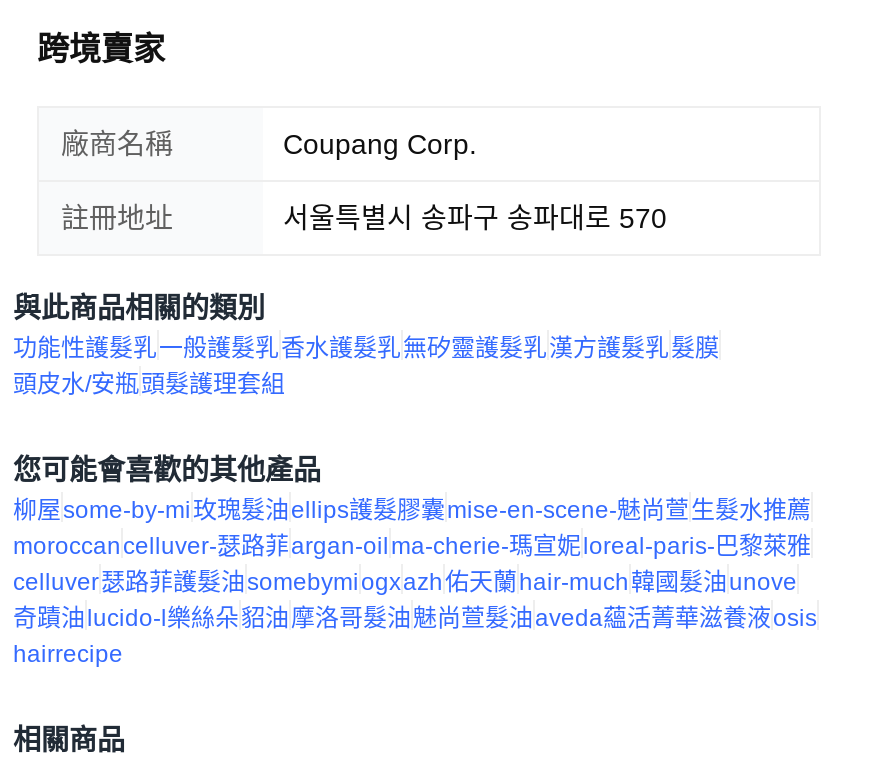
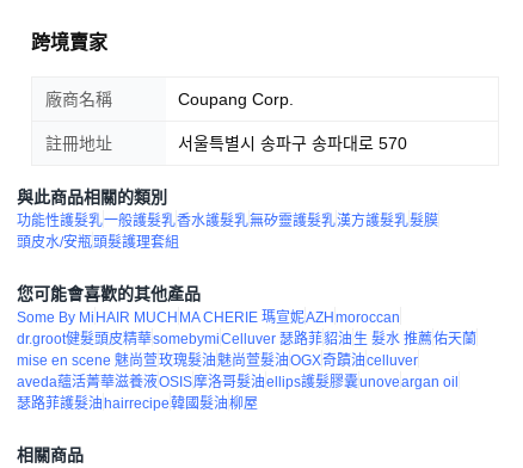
- 柳屋some-by-mi玫瑰髮油ellips護髮膠囊mise-en-scene-魅尚萱生髮水推薦
- moroccan celluver-瑟路菲argan-oil ma-cherie-瑪宣妮loreal-paris-巴黎萊雅
- celluver瑟路菲護髮油somebymi ogxazh佑天蘭hair-much韓國髮油unove
- 奇蹟油lucido-l樂絲朵貂油摩洛哥髮油魅尚萱髮油aveda蘊活菁華滋養液osis
- hairrecipe
+ Some By Mi HAIR MUCH MA CHERIE 瑪宣妮AZH moroccan
+ dr.groot健髮頭皮精華somebymiCelluver 瑟路菲貂油生 髮水 推薦佑天蘭
+ mise en scene 魅尚萱玫瑰髮油魅尚萱髮油OGX奇蹟油celluver
+ aveda蘊活菁華滋養液OSIS摩洛哥髮油ellips護髮膠囊unoveargan oil
+ 瑟路菲護髮油hairrecipe韓國髮油柳屋
